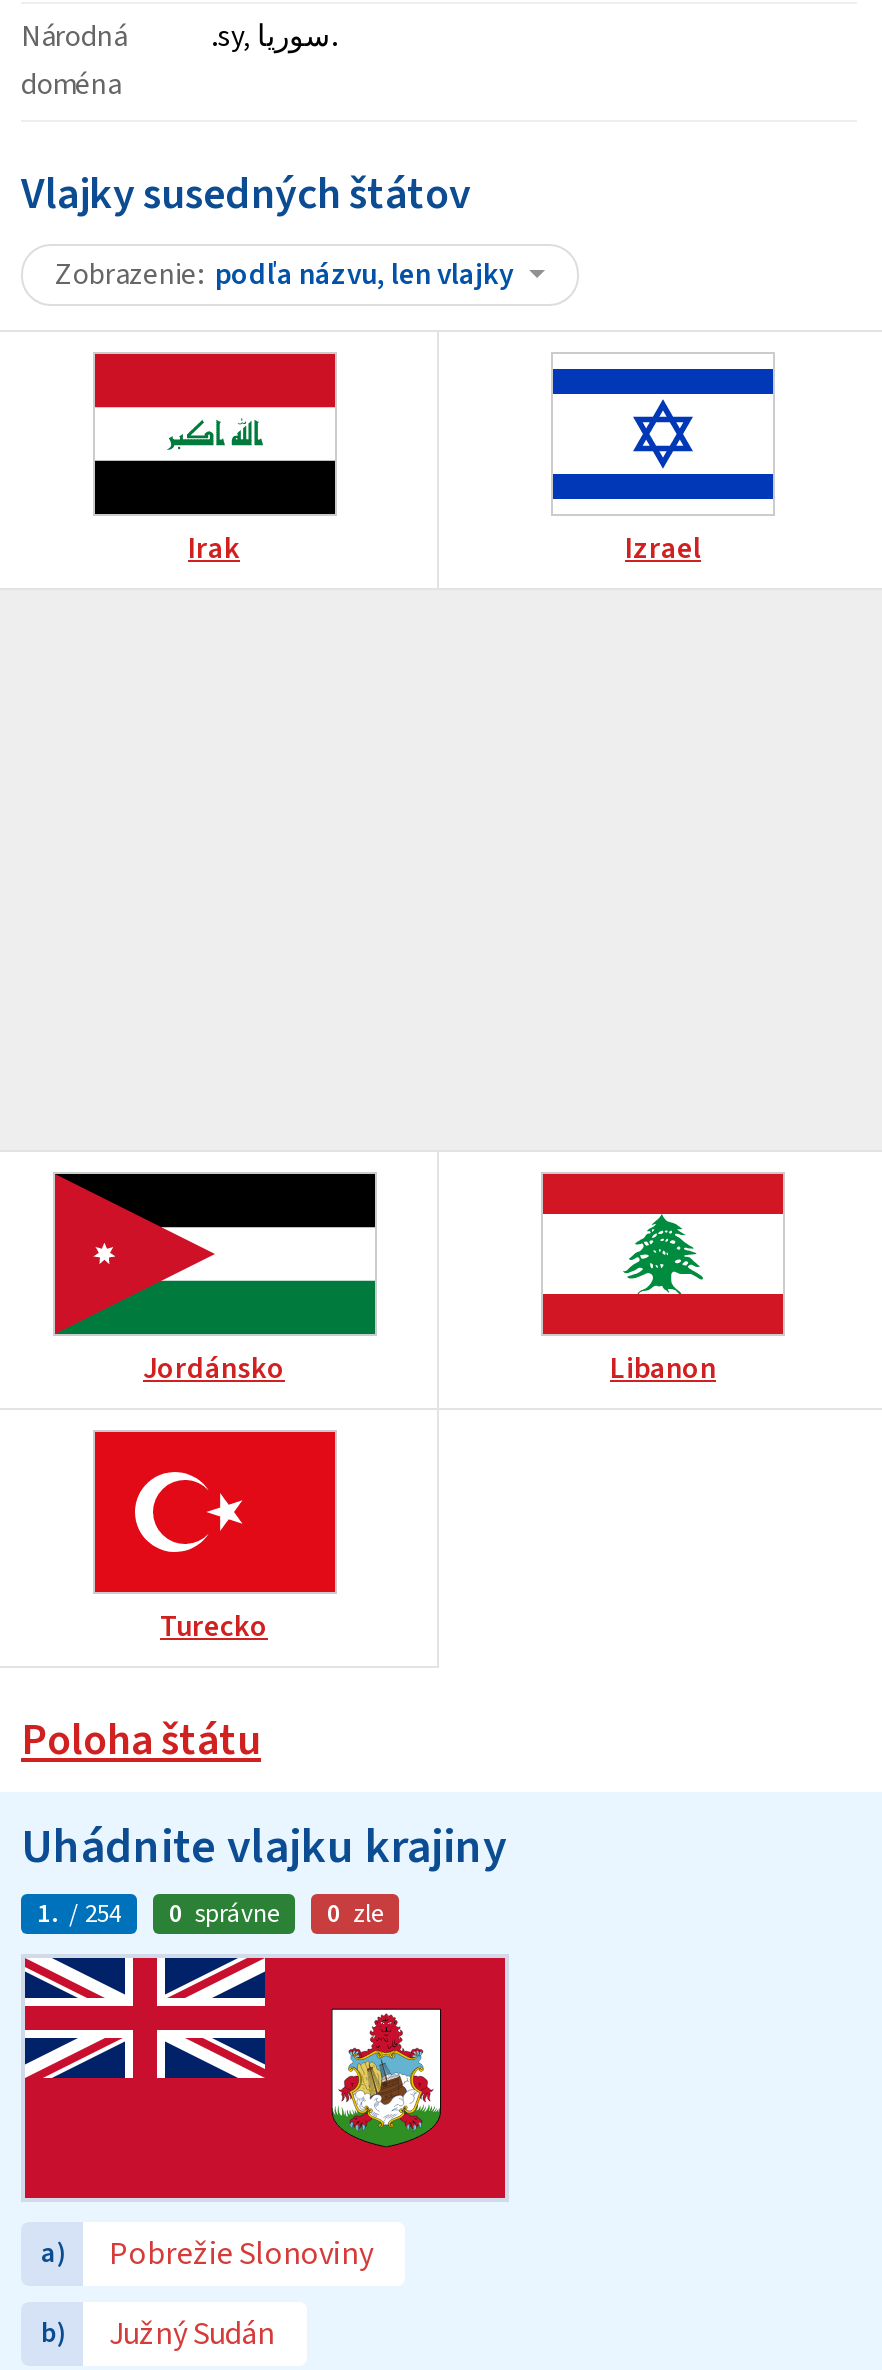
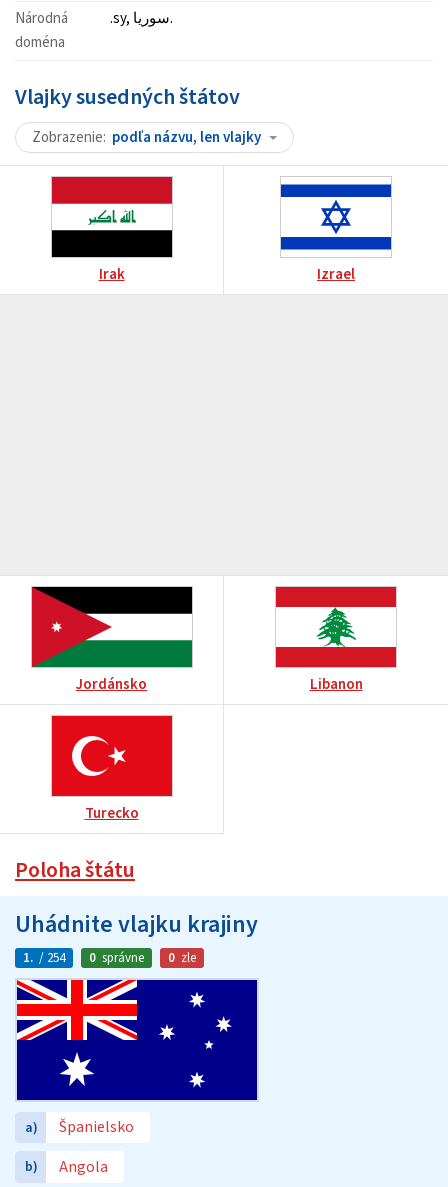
- [image]
- Pobrežie Slonoviny
+ [image]
+ Španielsko

- Južný Sudán
+ Angola
